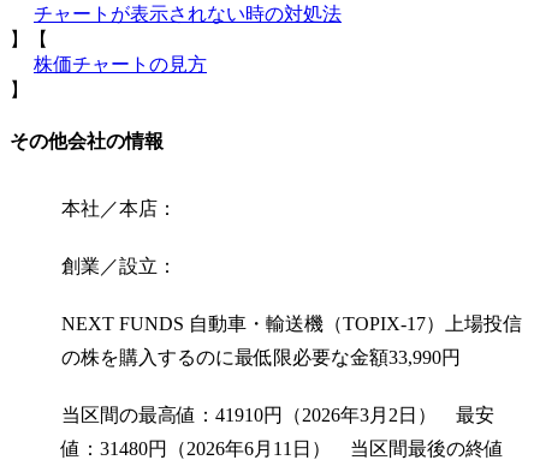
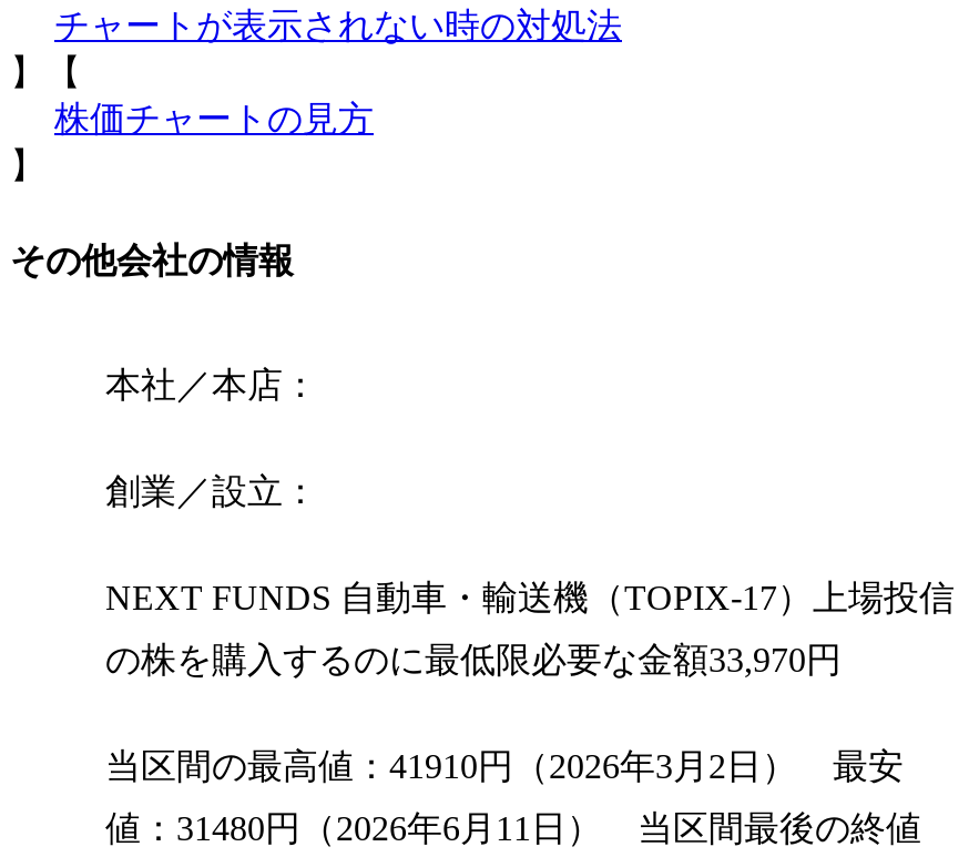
- の株を購入するのに最低限必要な金額33,990円
+ の株を購入するのに最低限必要な金額33,970円
